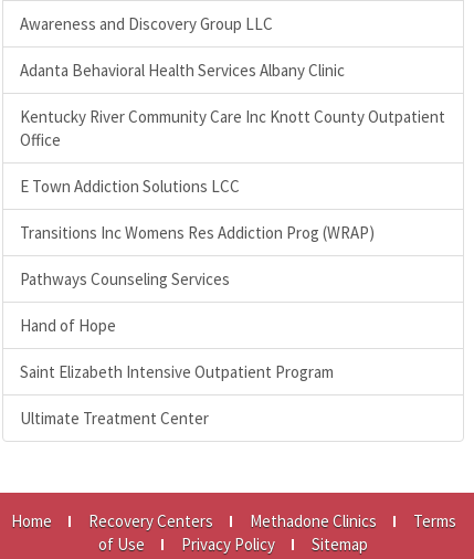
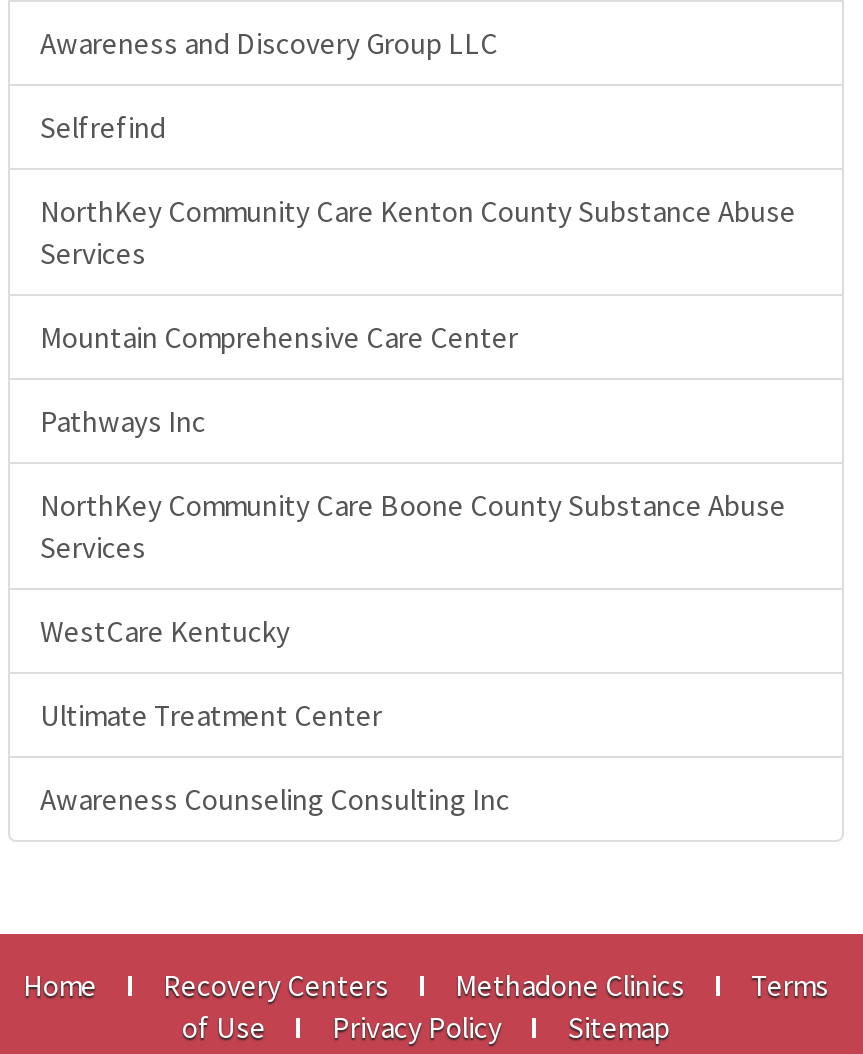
- Adanta Behavioral Health Services Albany Clinic
- Kentucky River Community Care Inc Knott County Outpatient
- Office
- E Town Addiction Solutions LCC
- Transitions Inc Womens Res Addiction Prog (WRAP)
- Pathways Counseling Services
- Hand of Hope
- Saint Elizabeth Intensive Outpatient Program
+ Selfrefind
+ NorthKey Community Care Kenton County Substance Abuse
+ Services
+ Mountain Comprehensive Care Center
+ Pathways Inc
+ NorthKey Community Care Boone County Substance Abuse
+ Services
+ WestCare Kentucky

moved up: Ultimate Treatment Center

+ Awareness Counseling Consulting Inc
